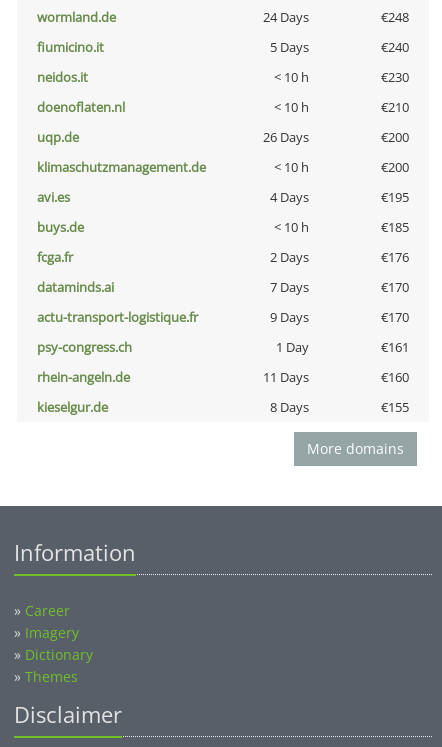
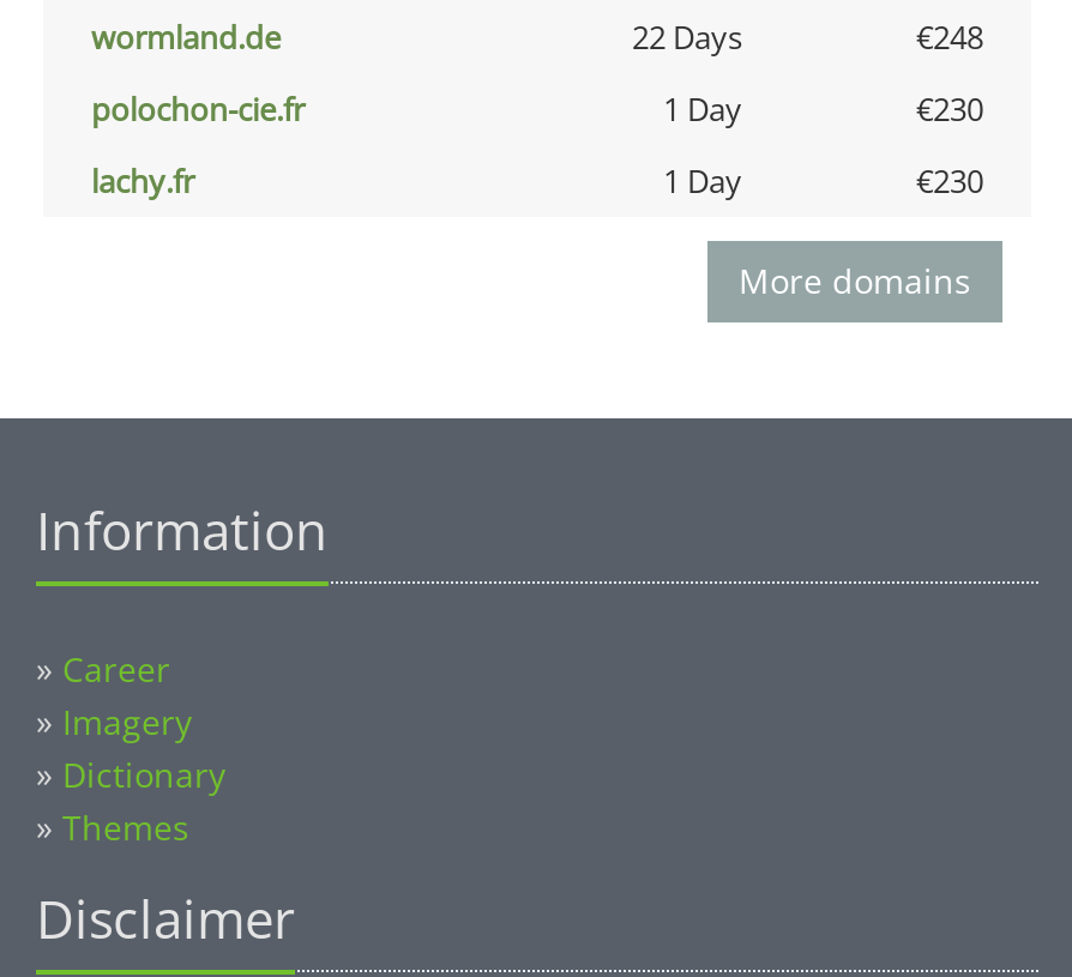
- 24 Days
+ 22 Days

- fiumicino.it
- 5 Days
- €240
- neidos.it
- < 10 h
+ polochon-cie.fr
+ 1 Day

- doenoflaten.nl
- < 10 h
- €210
- uqp.de
- 26 Days
- €200
- klimaschutzmanagement.de
- < 10 h
- €200
- avi.es
- 4 Days
- €195
- buys.de
- < 10 h
- €185
- fcga.fr
- 2 Days
- €176
- dataminds.ai
- 7 Days
- €170
- actu-transport-logistique.fr
- 9 Days
- €170
- psy-congress.ch
+ lachy.fr

- €161
- rhein-angeln.de
- 11 Days
- €160
- kieselgur.de
- 8 Days
- €155
+ €230
